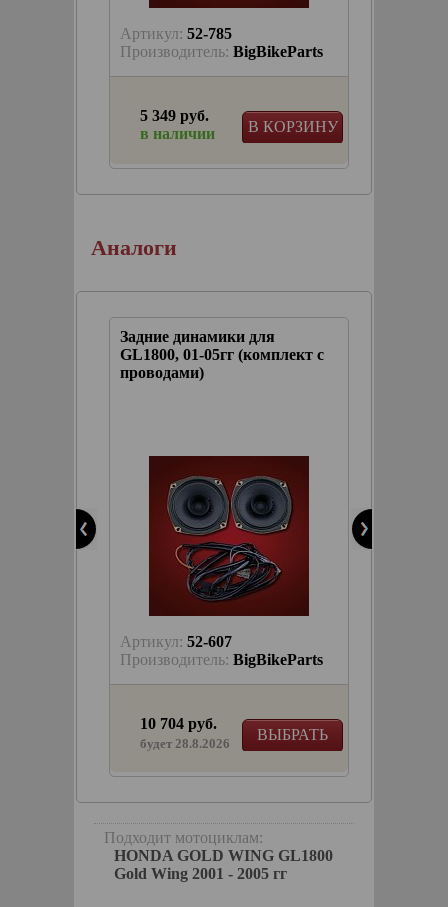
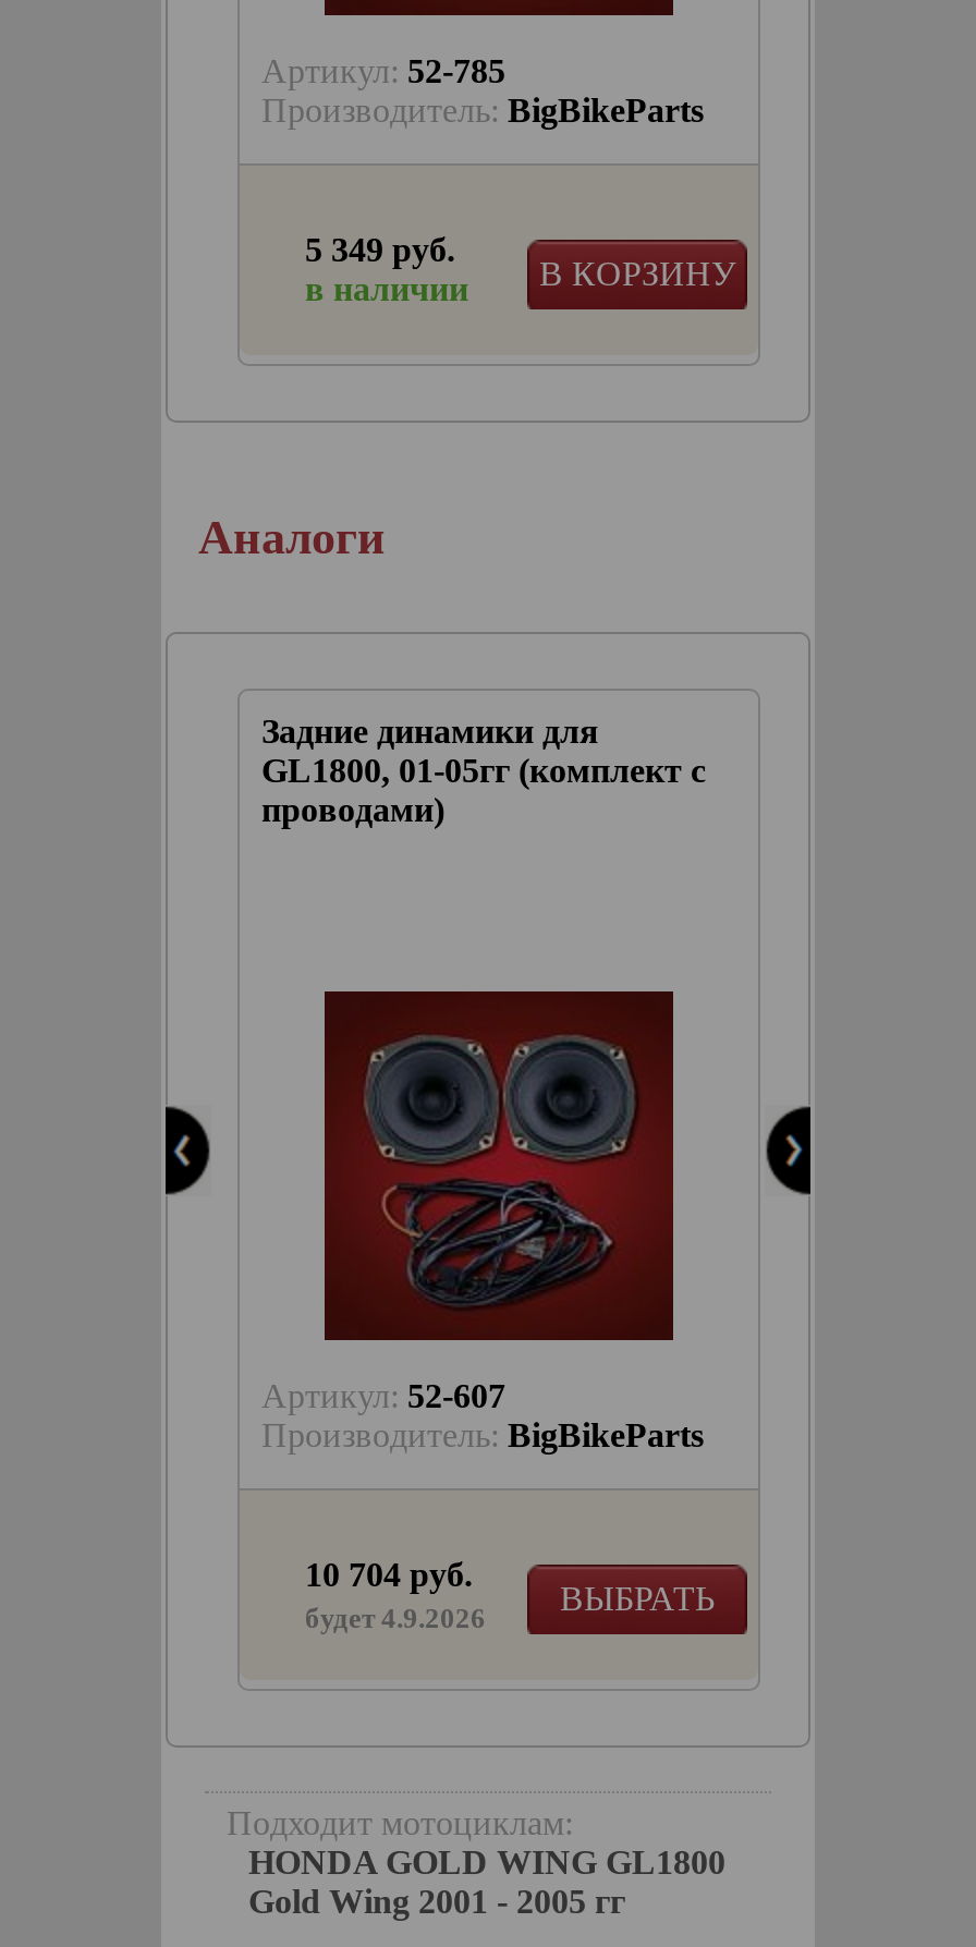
- будет 28.8.2026
+ будет 4.9.2026
